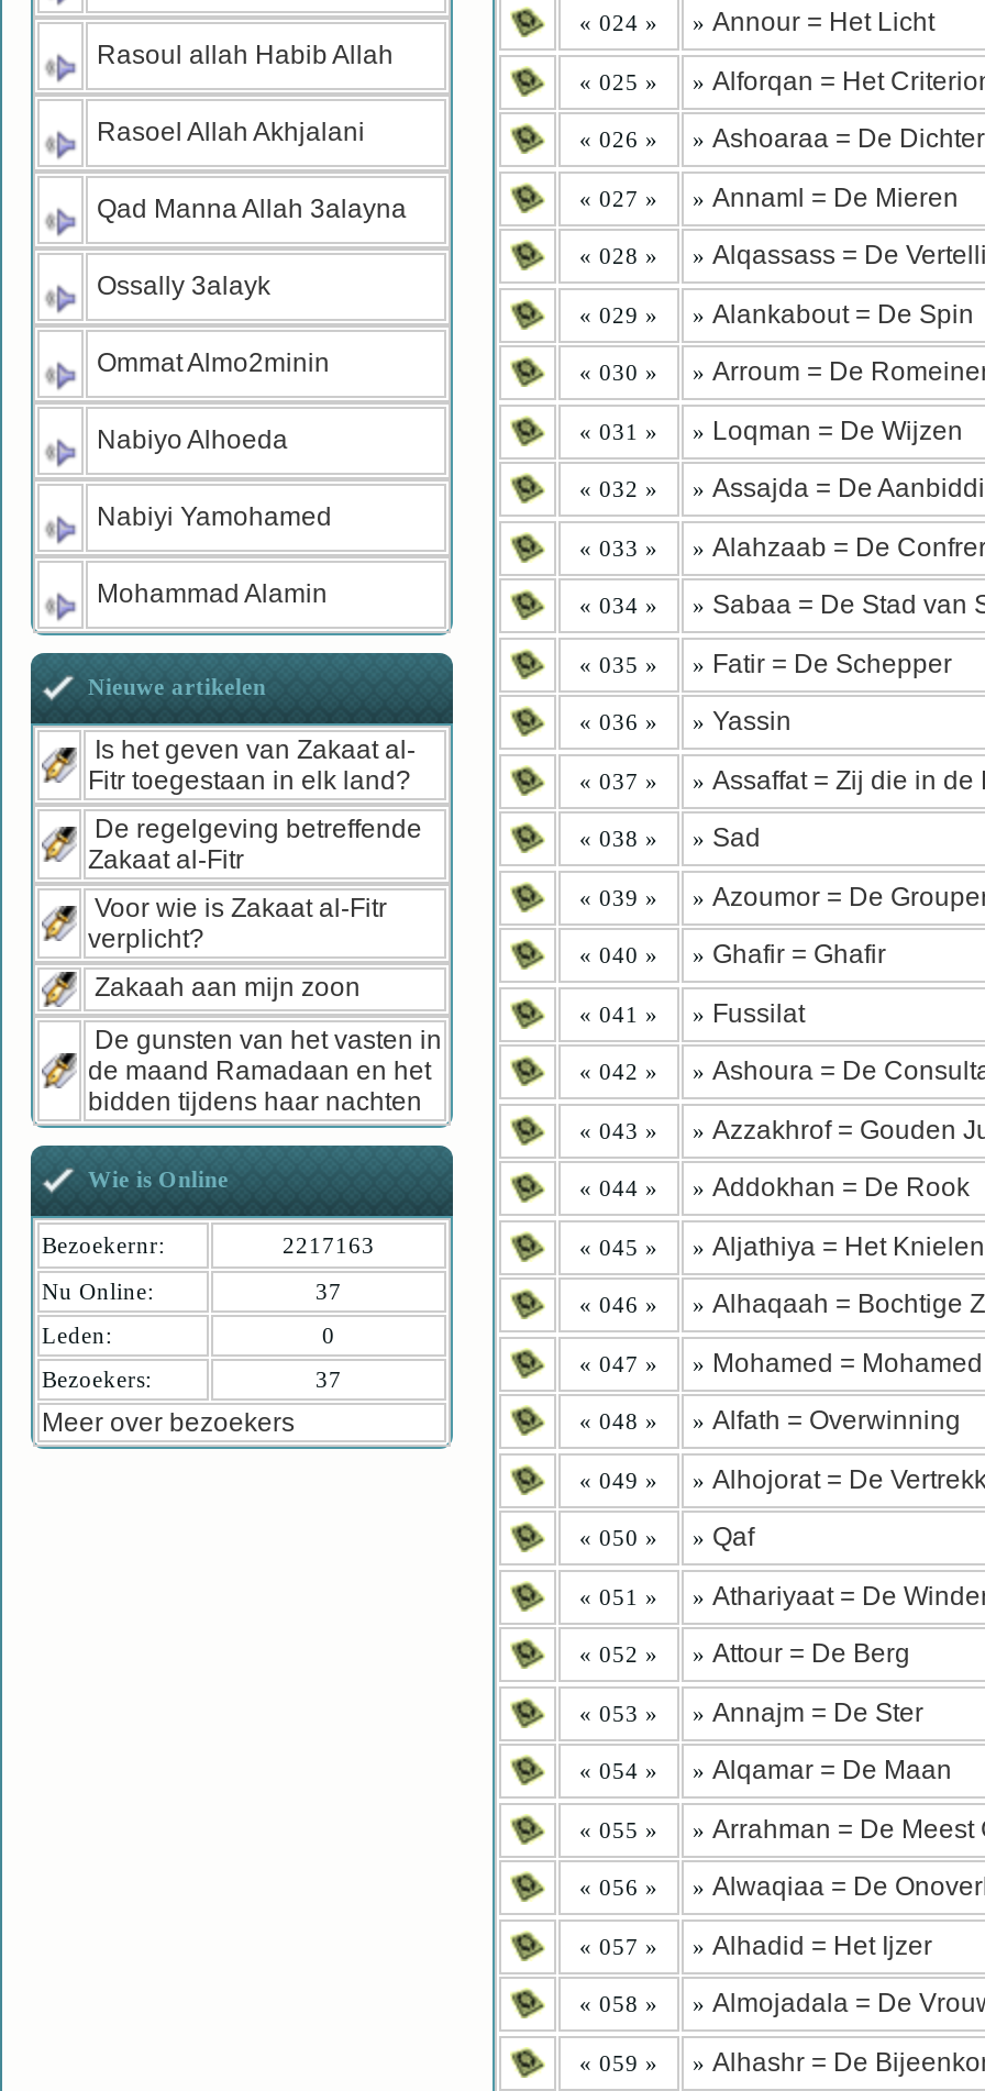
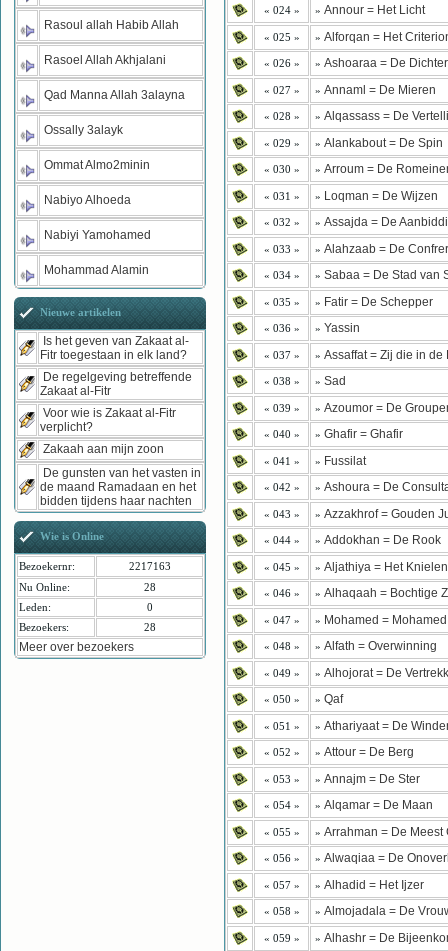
- 37
+ 28

- 37
+ 28
